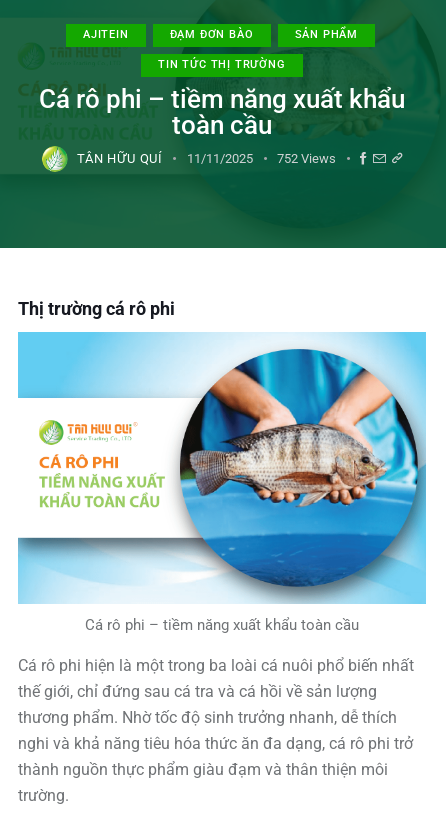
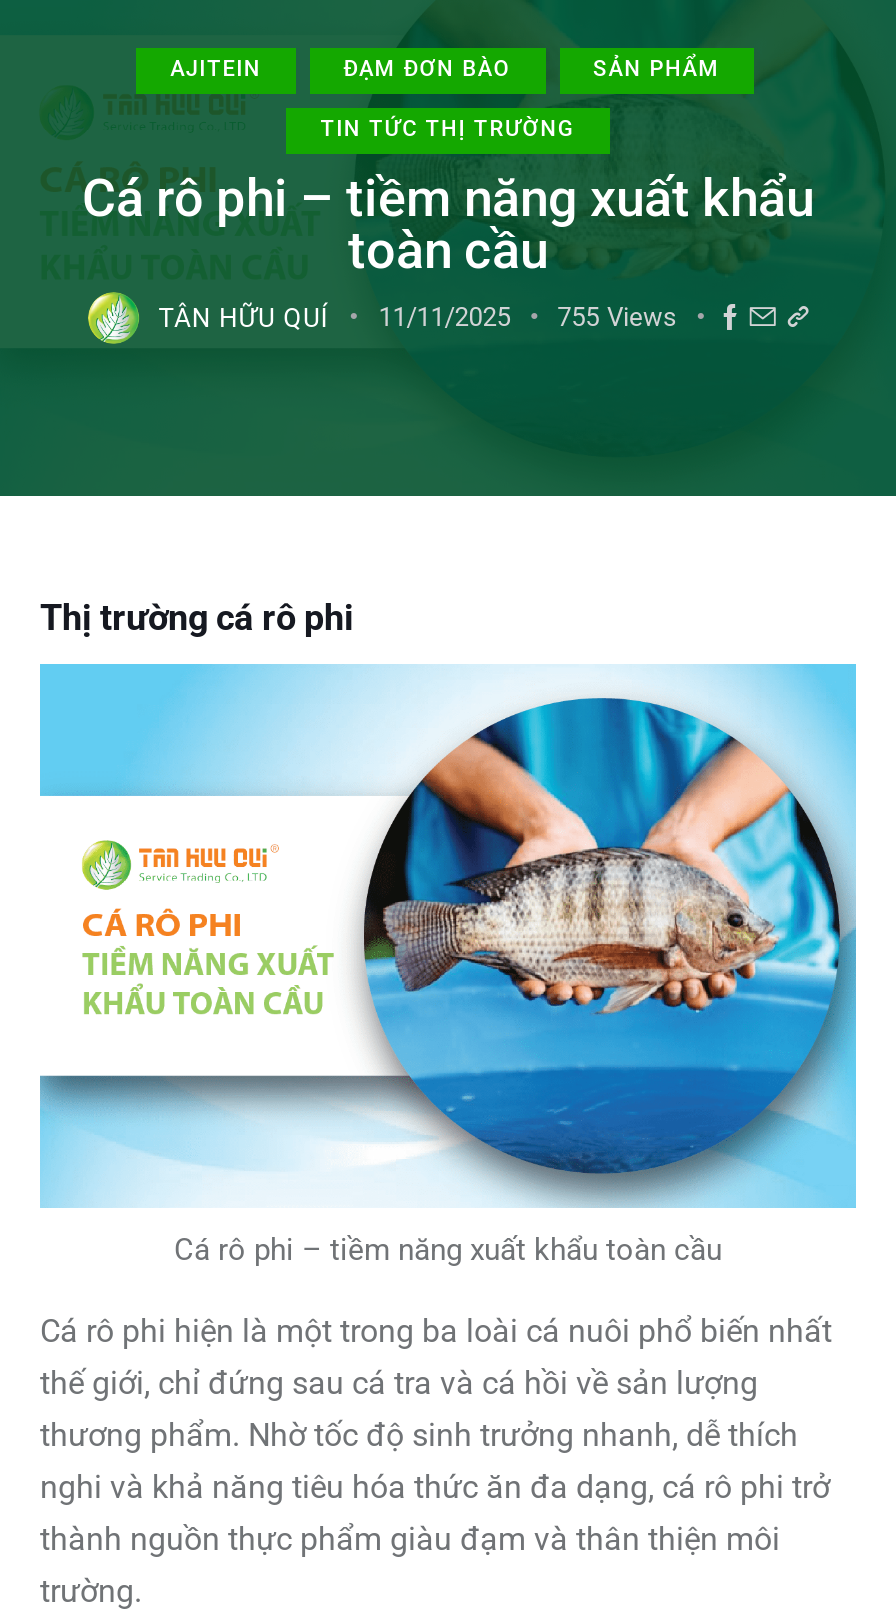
- TÂN HỮU QUÍ 11/11/2025 752 Views
+ TÂN HỮU QUÍ 11/11/2025 755 Views
